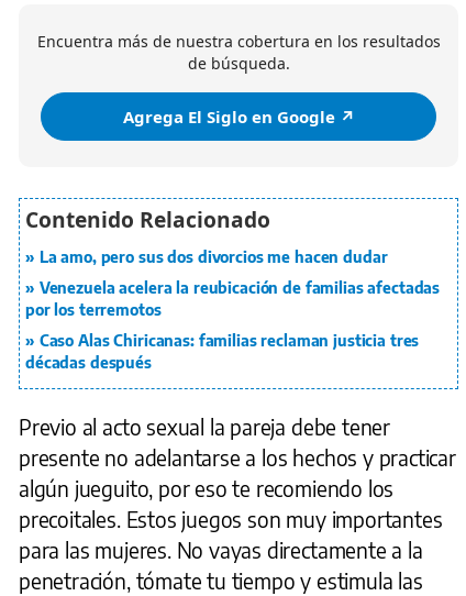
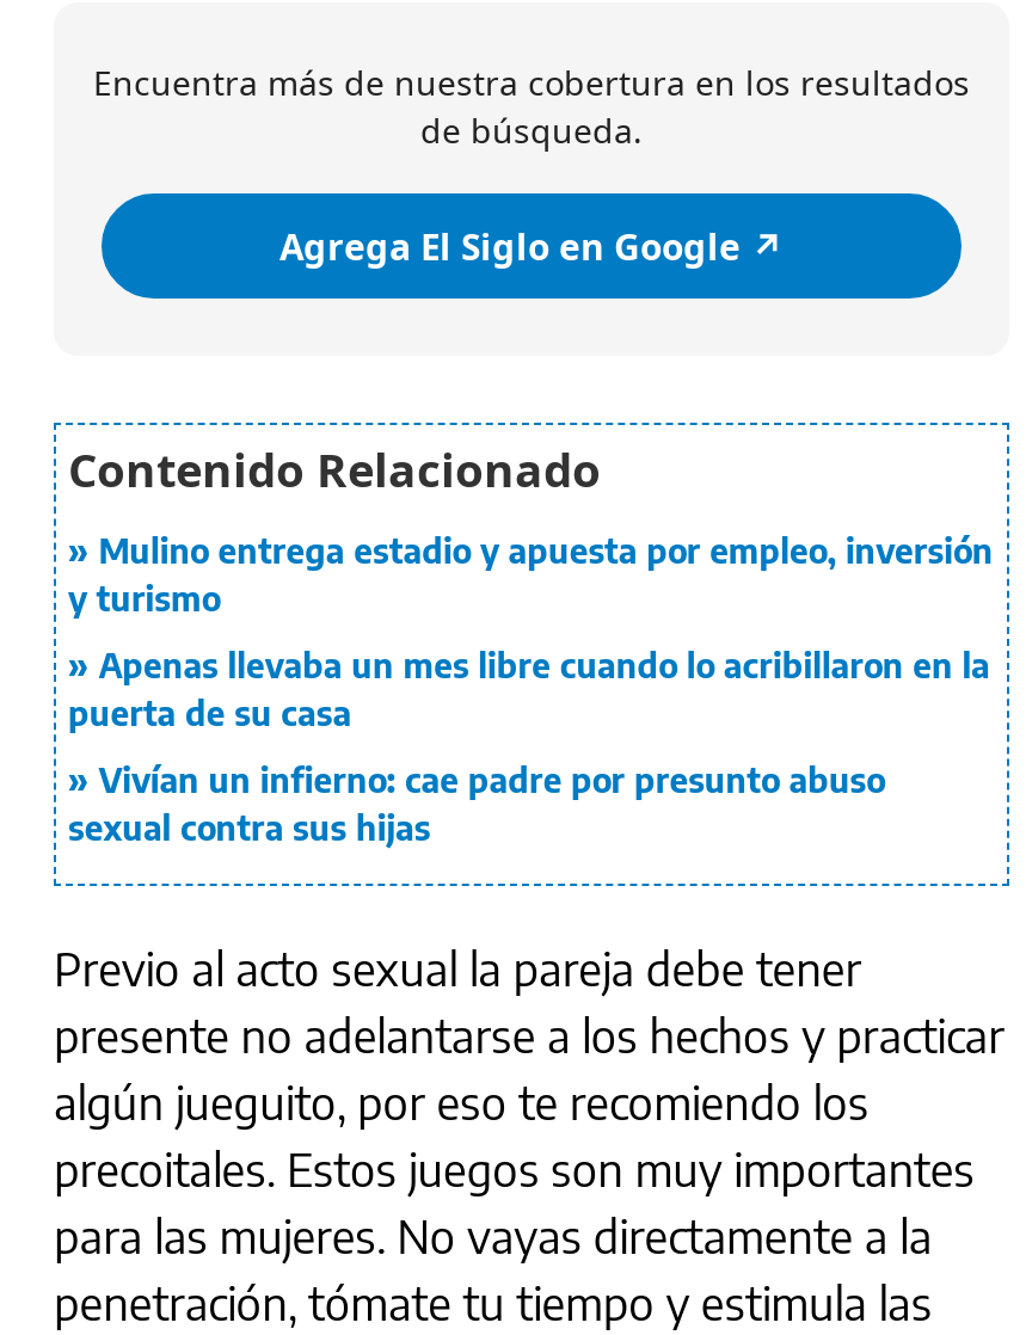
- La amo, pero sus dos divorcios me hacen dudar
+ Mulino entrega estadio y apuesta por empleo, inversión
+ y turismo

- Venezuela acelera la reubicación de familias afectadas
- por los terremotos
+ Apenas llevaba un mes libre cuando lo acribillaron en la
+ puerta de su casa

- Caso Alas Chiricanas: familias reclaman justicia tres
- décadas después
+ Vivían un infierno: cae padre por presunto abuso
+ sexual contra sus hijas
